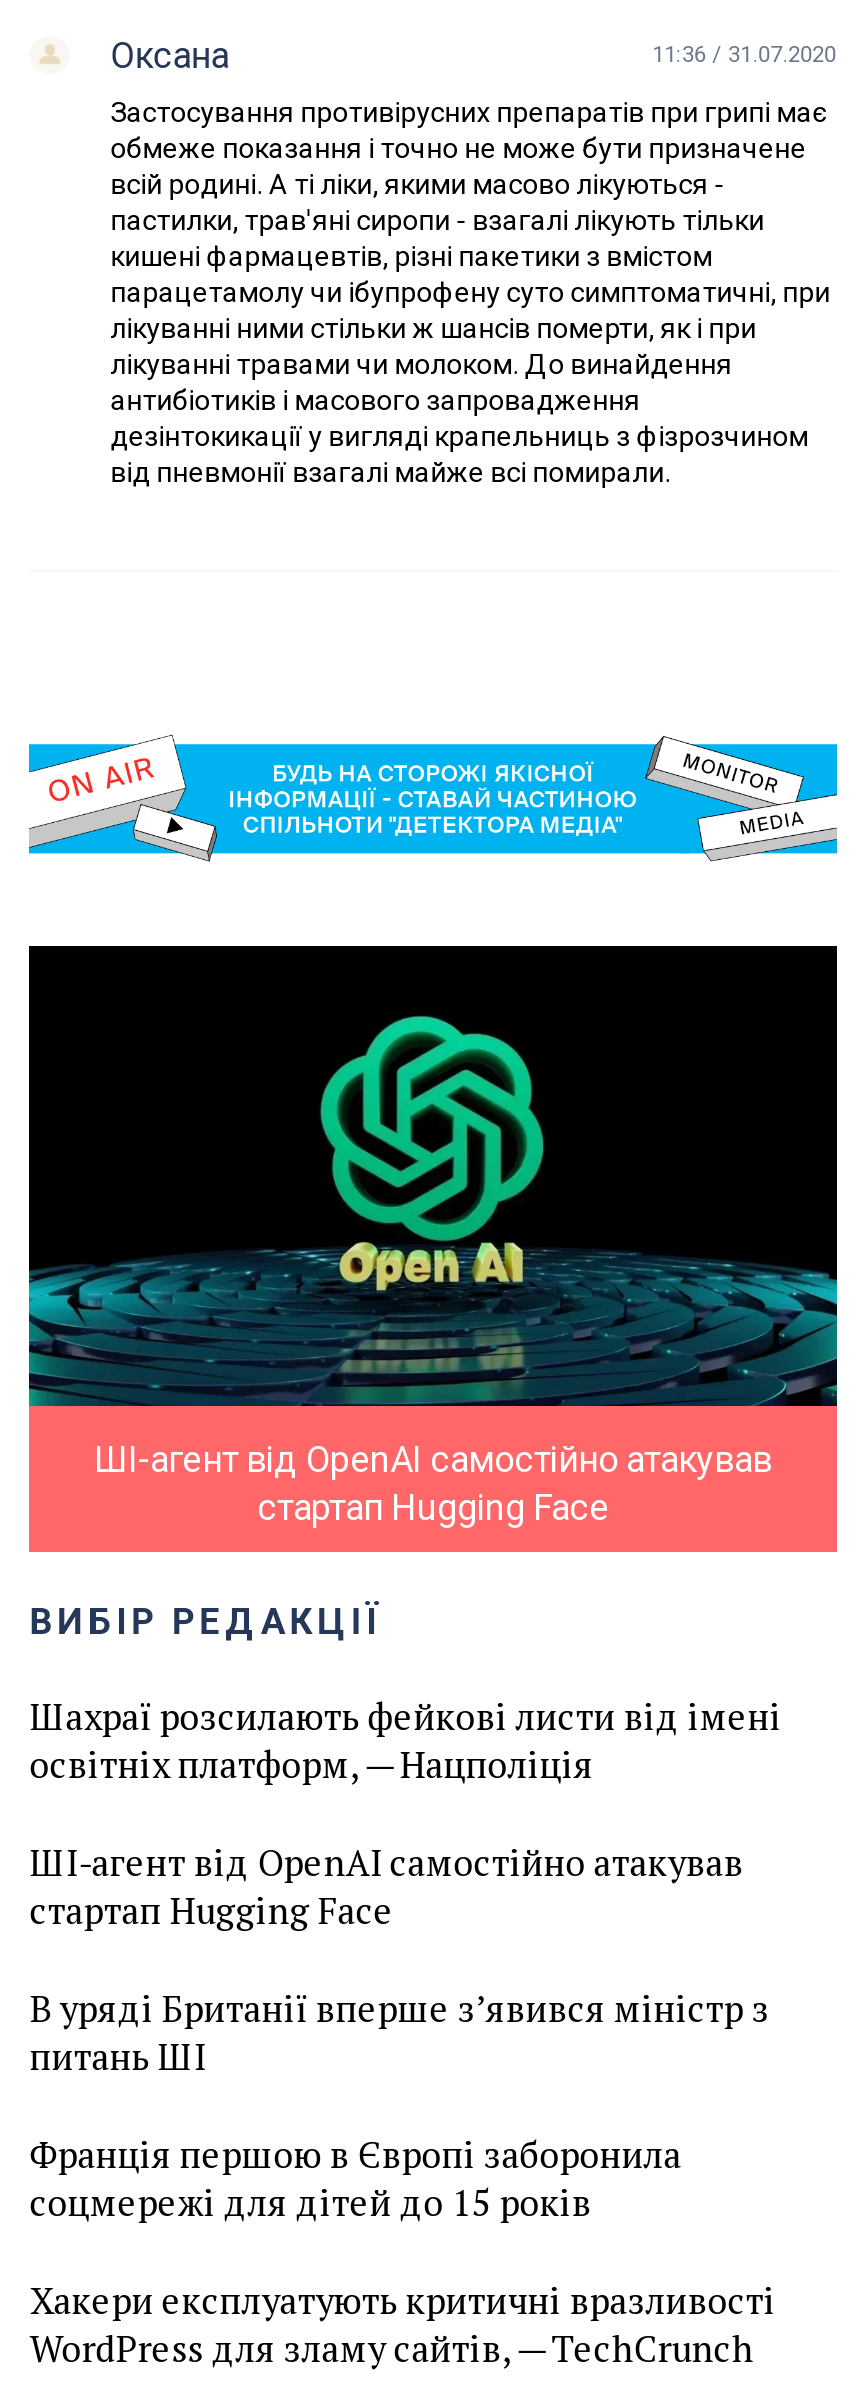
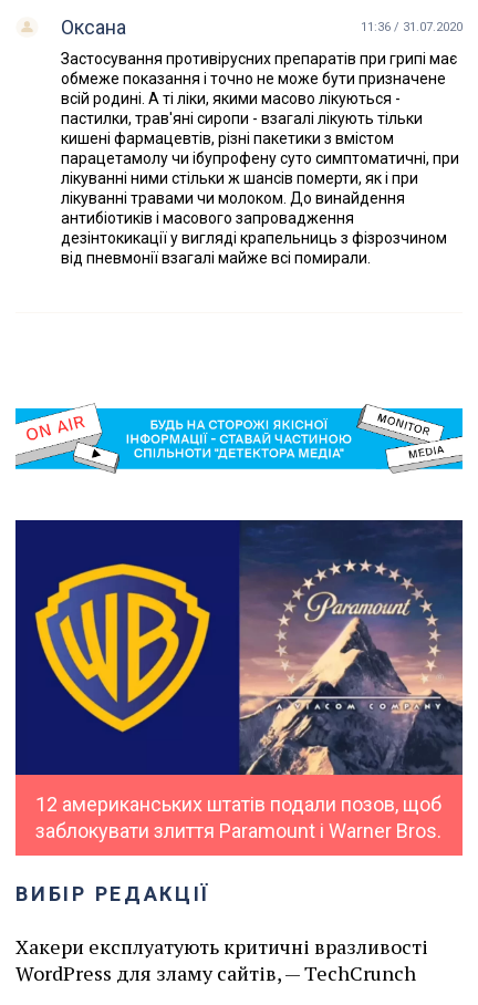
- [image]
- ШІ-агент від OpenAI самостійно атакував
- стартап Hugging Face
+ [image]
+ 12 американських штатів подали позов, щоб
+ заблокувати злиття Paramount і Warner Bros.

- Шахраї розсилають фейкові листи від імені
- освітніх платформ, — Нацполіція
- ШІ-агент від OpenAI самостійно атакував
- стартап Hugging Face
- В уряді Британії вперше зʼявився міністр з
- питань ШІ
- Франція першою в Європі заборонила
- соцмережі для дітей до 15 років
